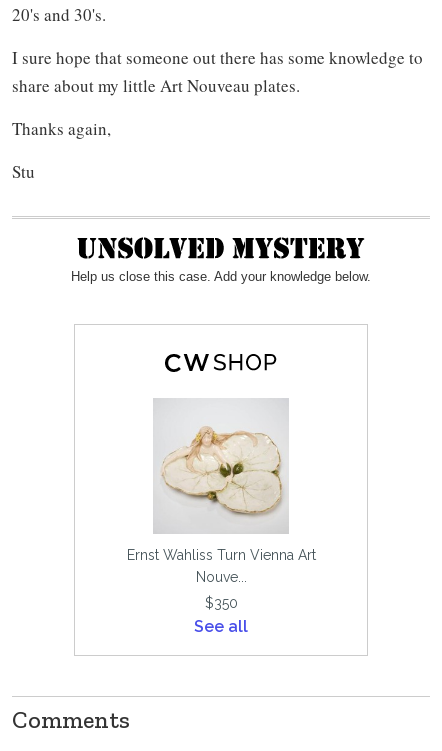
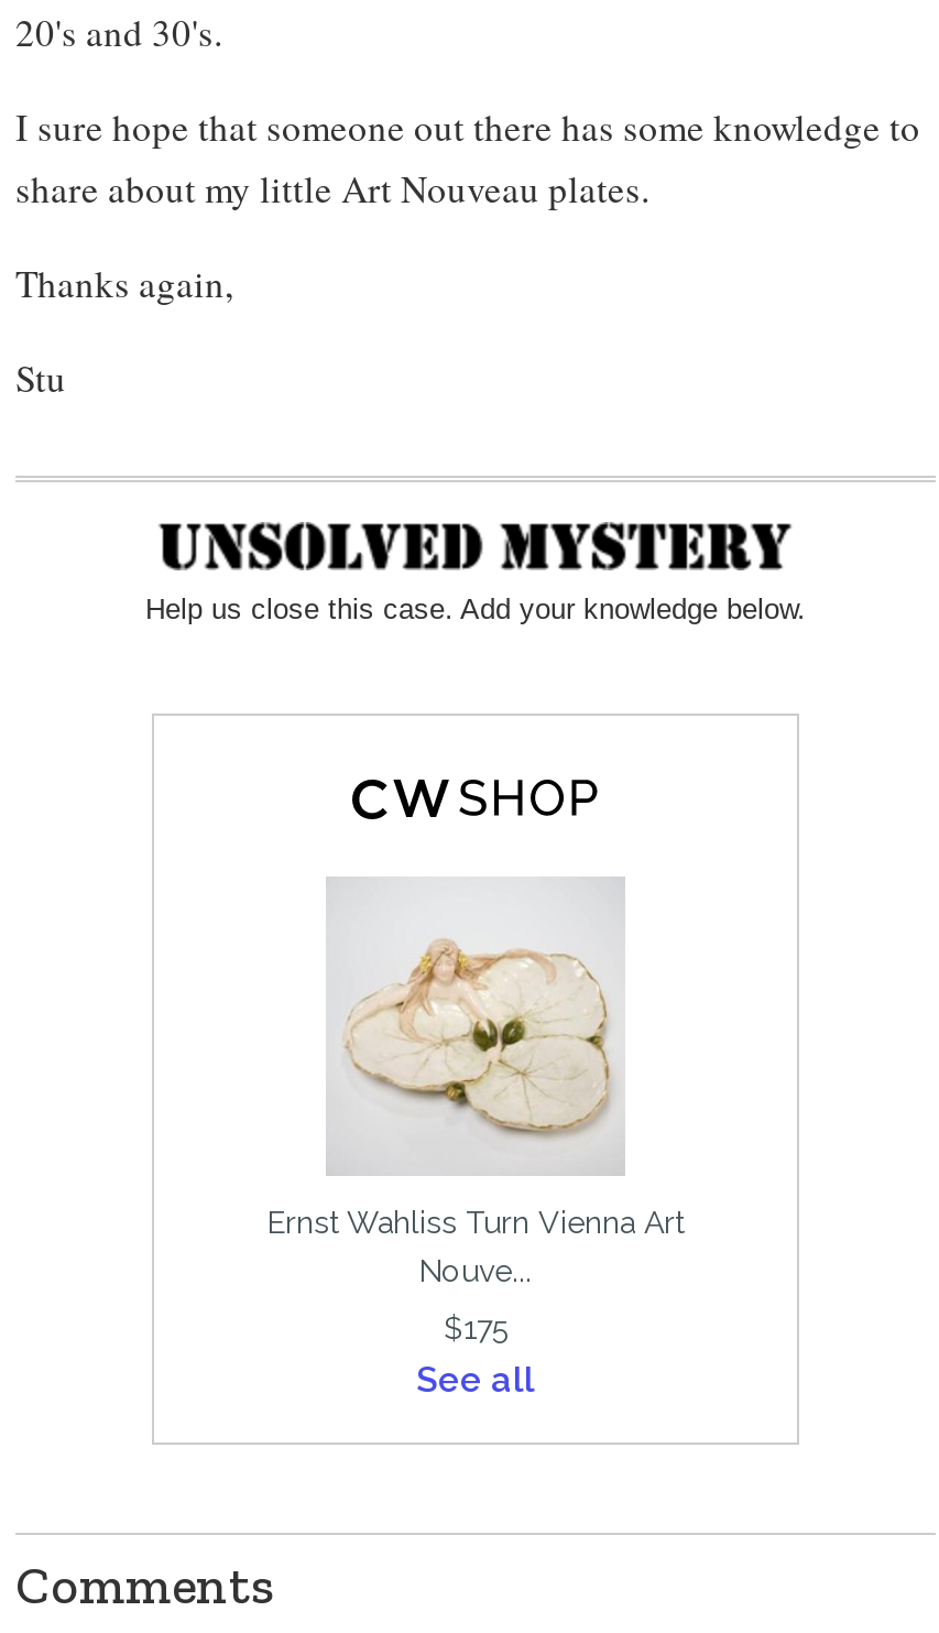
- $350
+ $175
